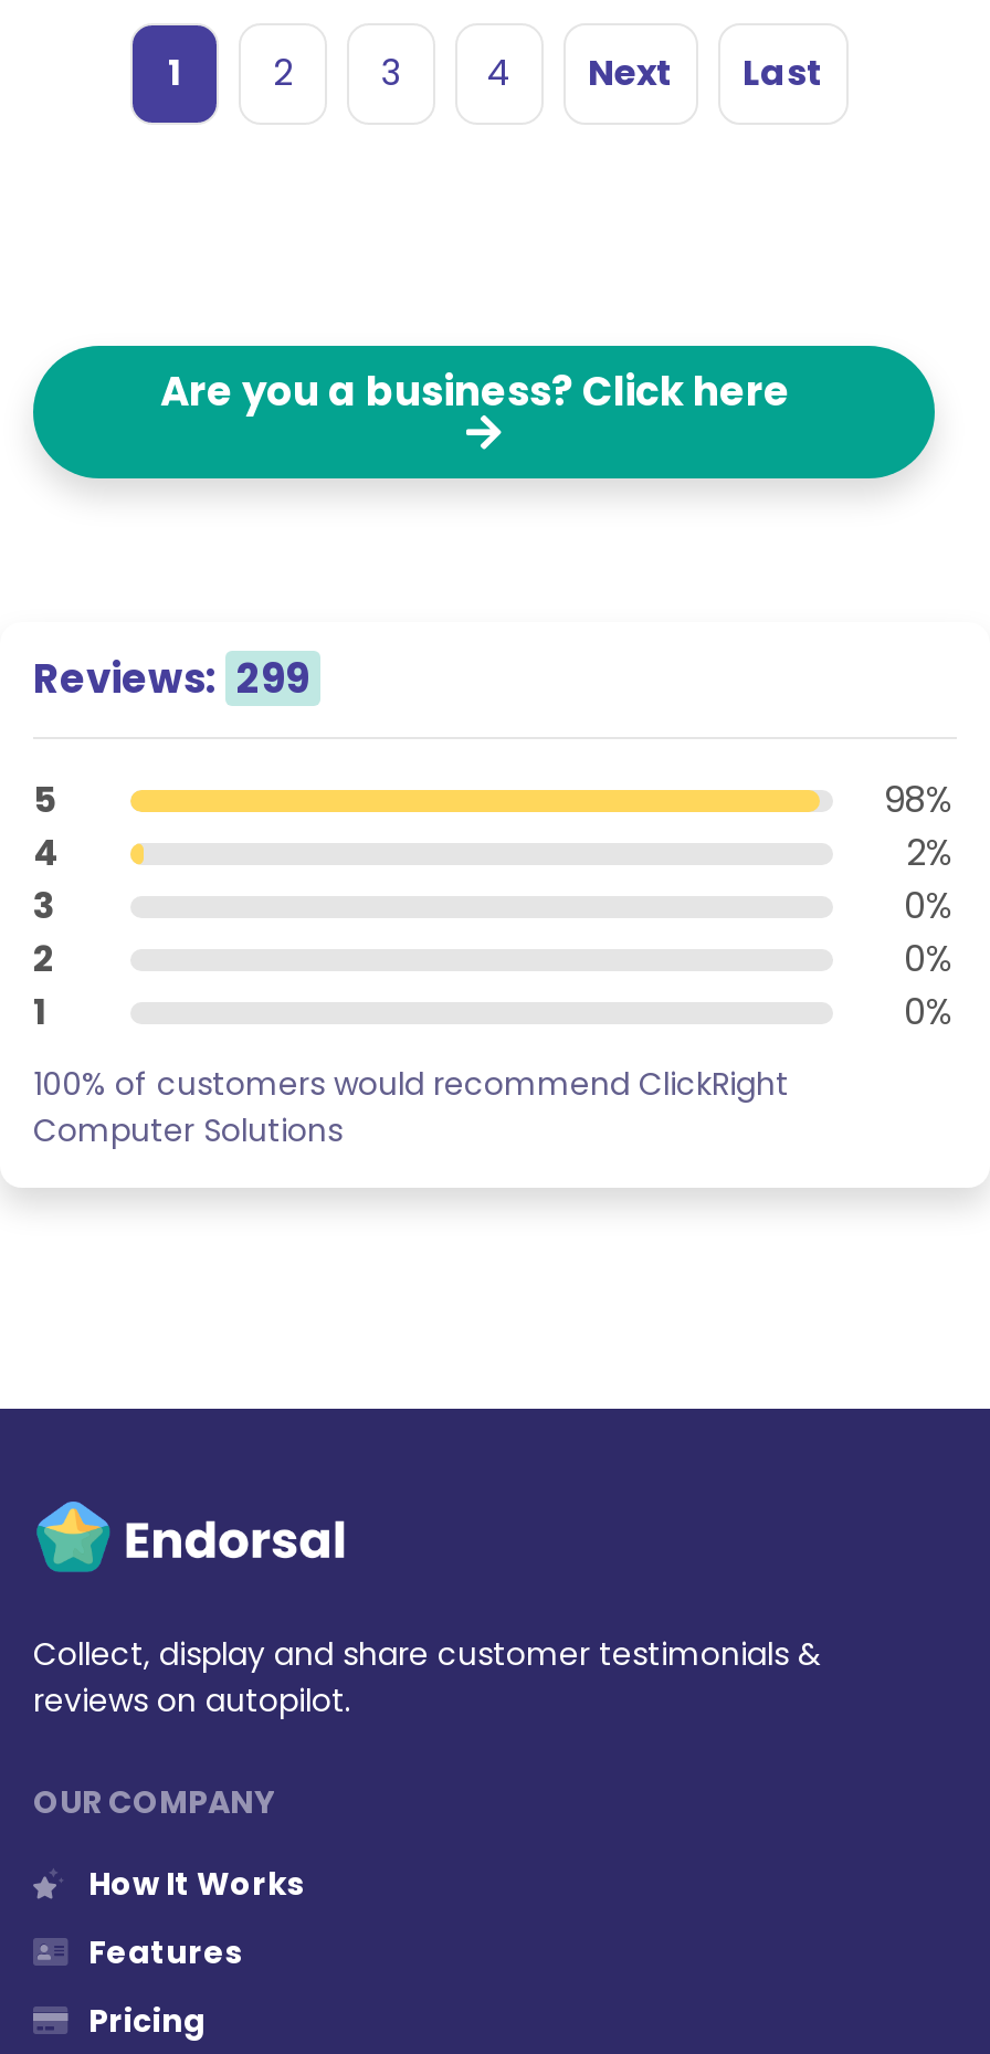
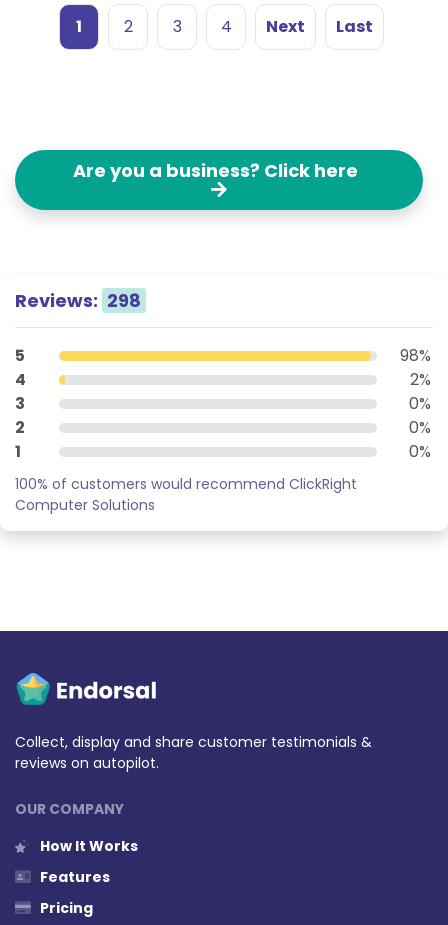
- Reviews: 299
+ Reviews: 298
